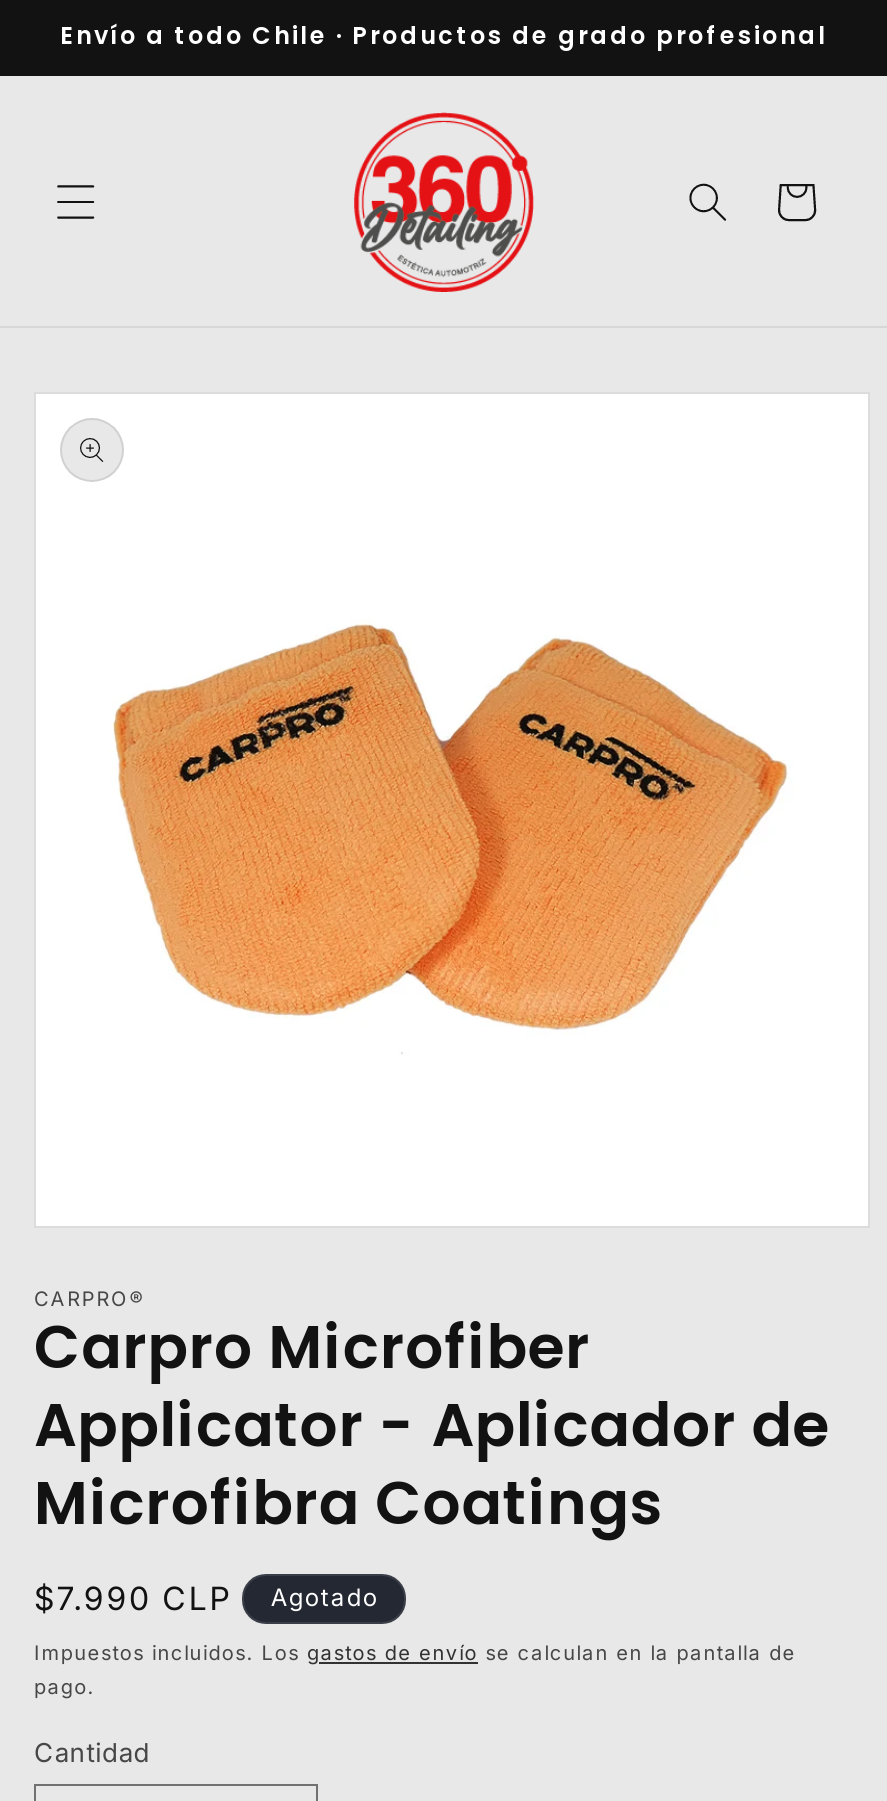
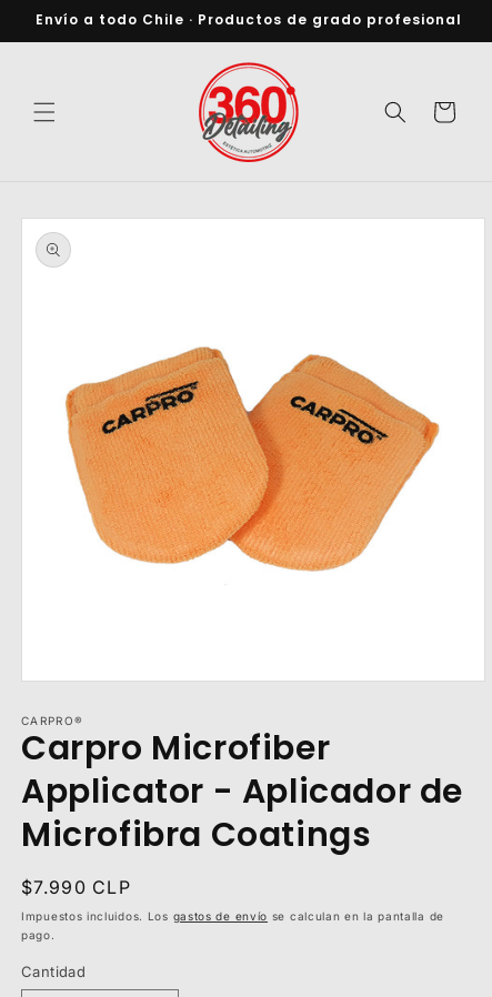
- Agotado
